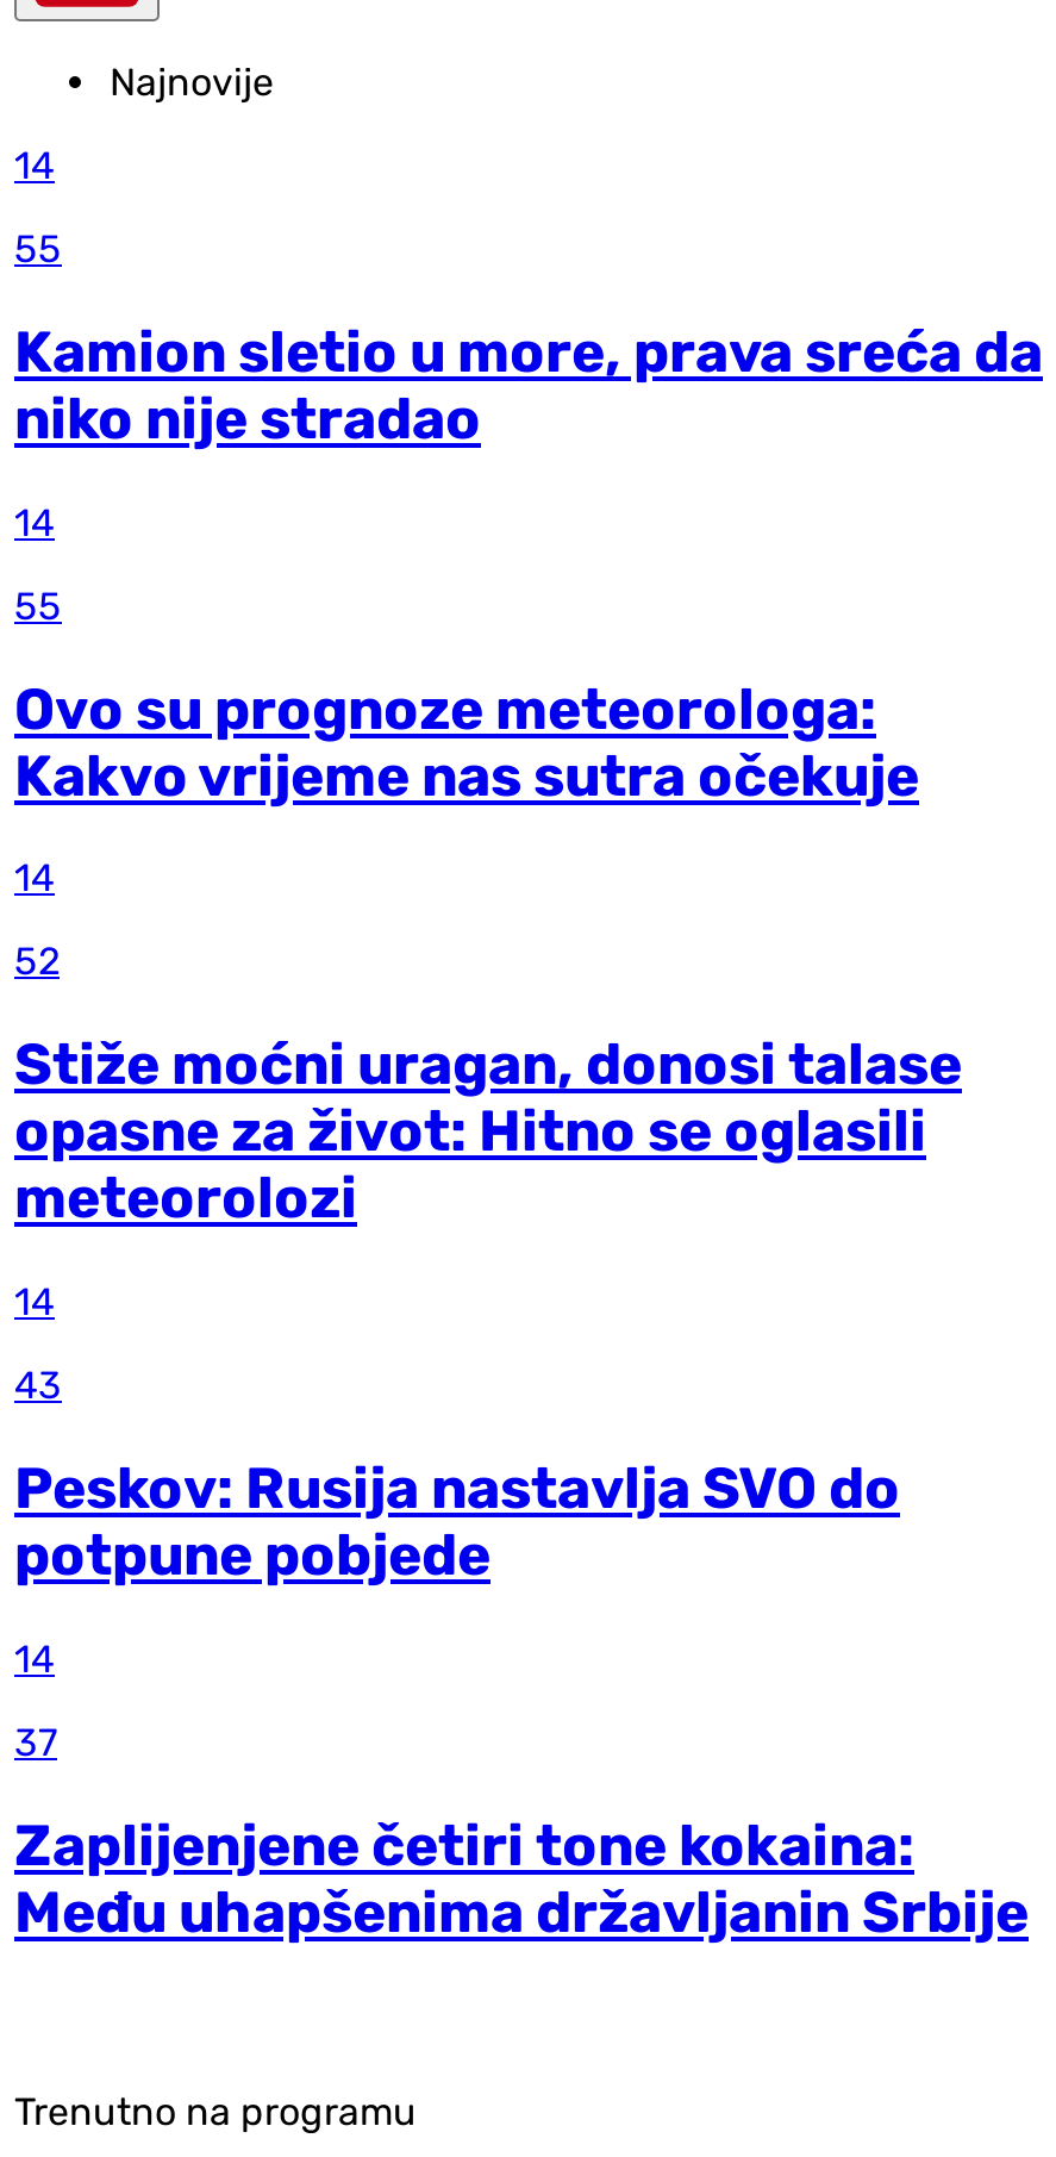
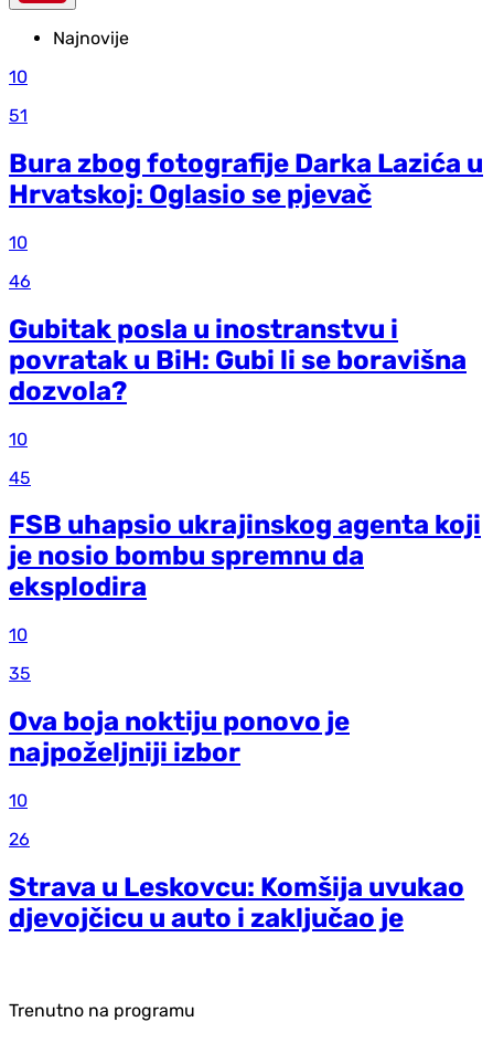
- 14
+ 10

- 55
+ 51

- Kamion sletio u more, prava sreća da
- niko nije stradao
+ Bura zbog fotografije Darka Lazića u
+ Hrvatskoj: Oglasio se pjevač

- 14
+ 10

- 55
+ 46

- Ovo su prognoze meteorologa:
- Kakvo vrijeme nas sutra očekuje
+ Gubitak posla u inostranstvu i
+ povratak u BiH: Gubi li se boravišna
+ dozvola?

- 14
+ 10

- 52
+ 45

- Stiže moćni uragan, donosi talase
- opasne za život: Hitno se oglasili
- meteorolozi
+ FSB uhapsio ukrajinskog agenta koji
+ je nosio bombu spremnu da
+ eksplodira

- 14
+ 10

- 43
+ 35

- Peskov: Rusija nastavlja SVO do
- potpune pobjede
+ Ova boja noktiju ponovo je
+ najpoželjniji izbor

- 14
+ 10

- 37
+ 26

- Zaplijenjene četiri tone kokaina:
- Među uhapšenima državljanin Srbije
+ Strava u Leskovcu: Komšija uvukao
+ djevojčicu u auto i zaključao je
